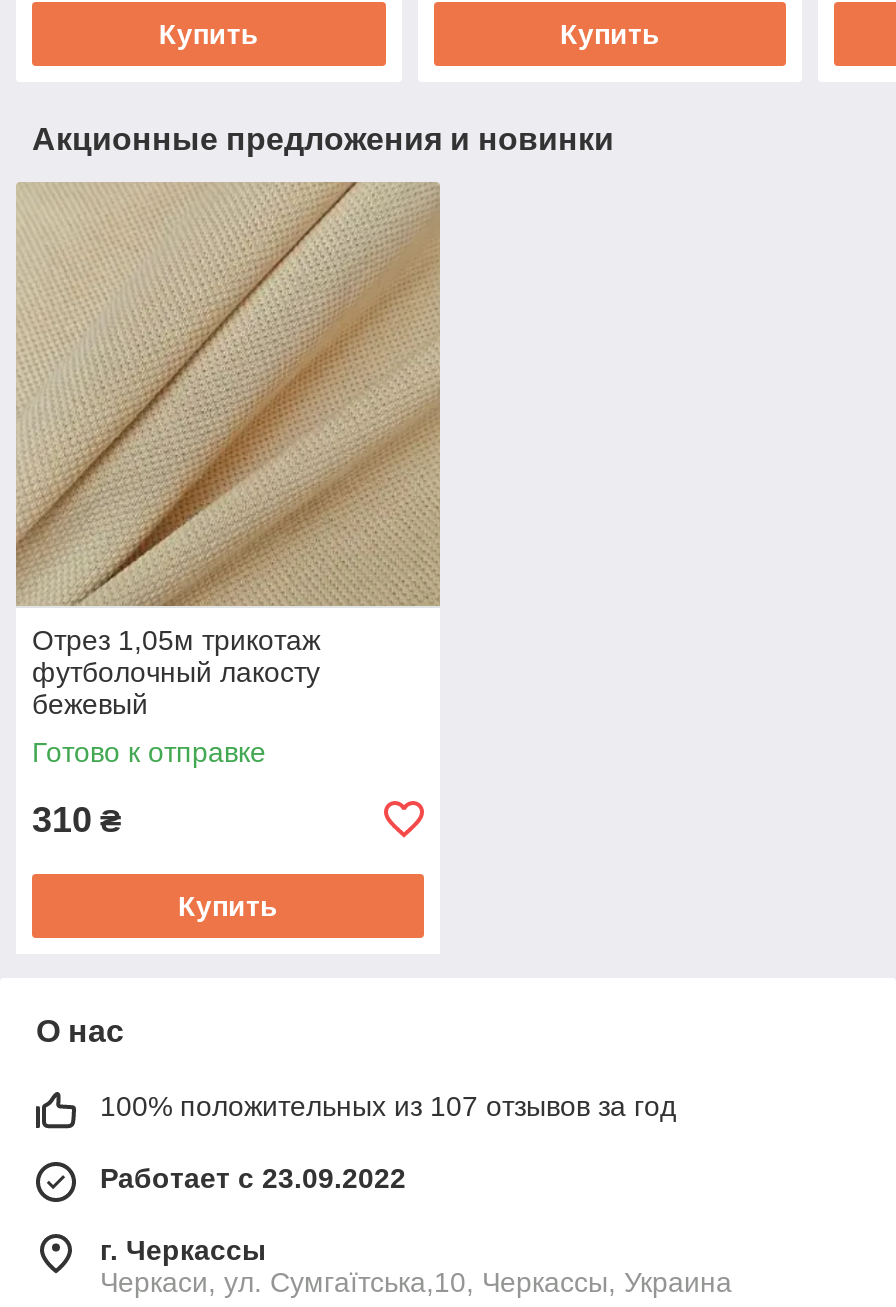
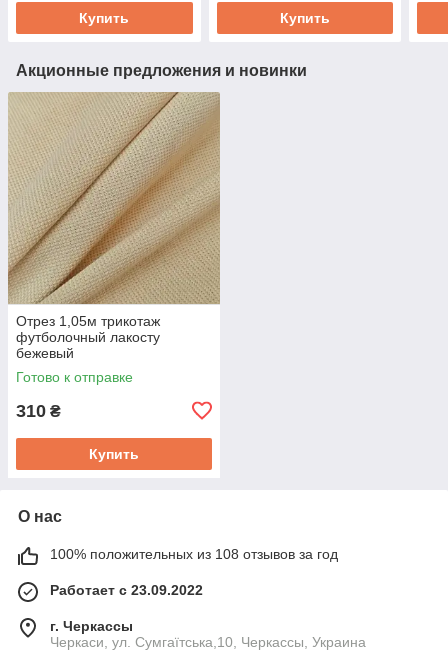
- 100% положительных из 107 отзывов за год
+ 100% положительных из 108 отзывов за год
